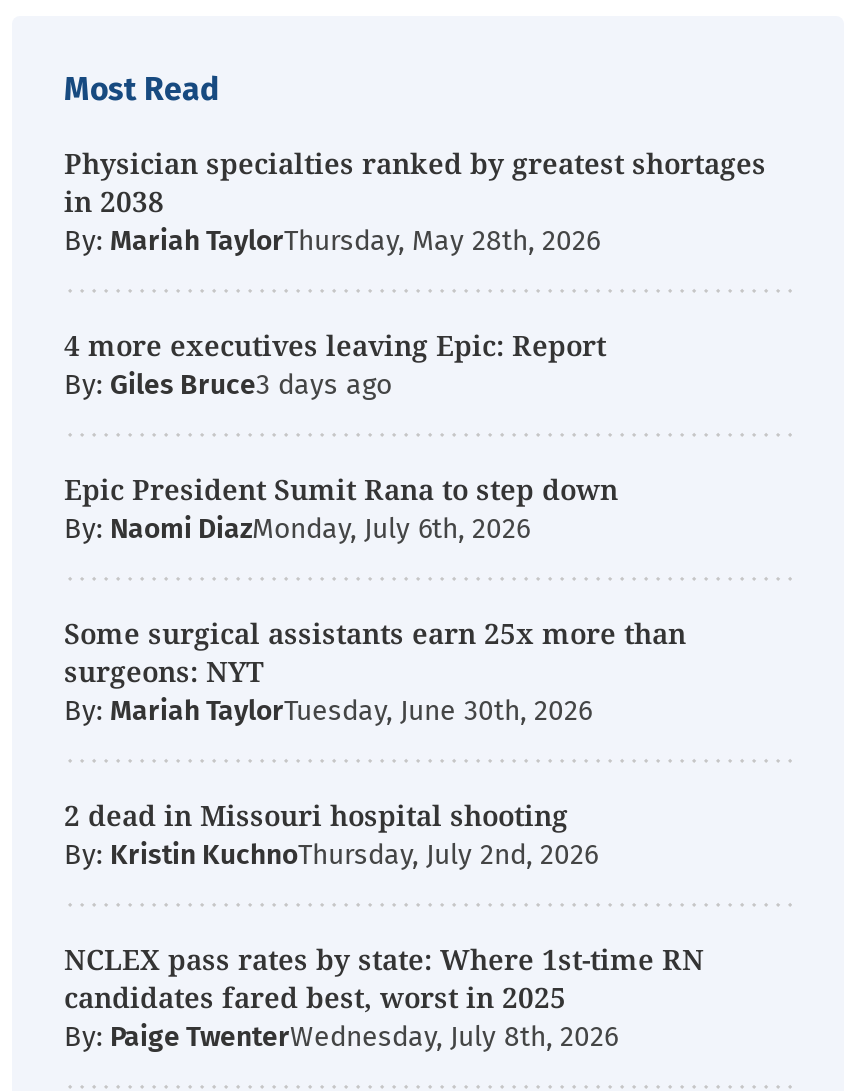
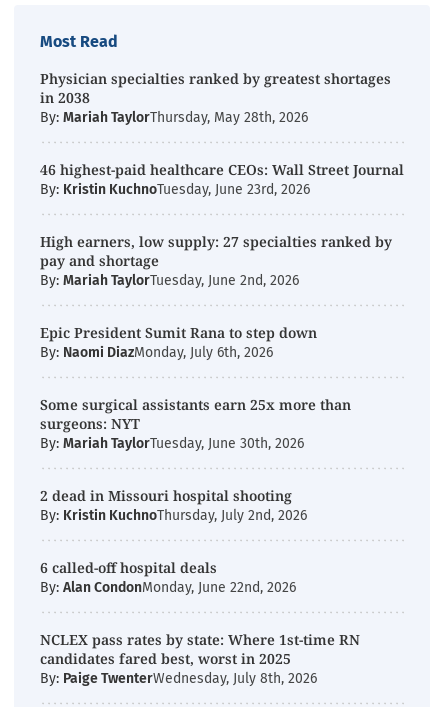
- 4 more executives leaving Epic: Report
- By: Giles Bruce
+ 46 highest-paid healthcare CEOs: Wall Street Journal
+ By: Kristin KuchnoTuesday, June 23rd, 2026
+ High earners, low supply: 27 specialties ranked by
+ pay and shortage
+ By: Mariah TaylorTuesday, June 2nd, 2026

+ 6 called-off hospital deals
+ By: Alan CondonMonday, June 22nd, 2026
